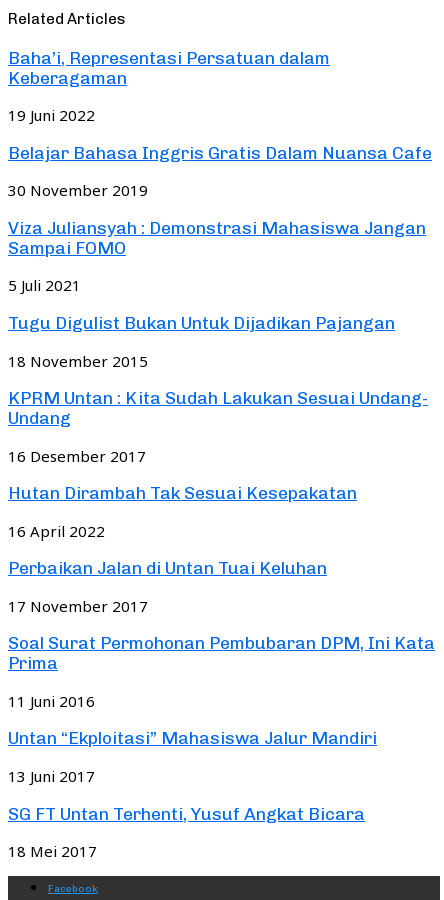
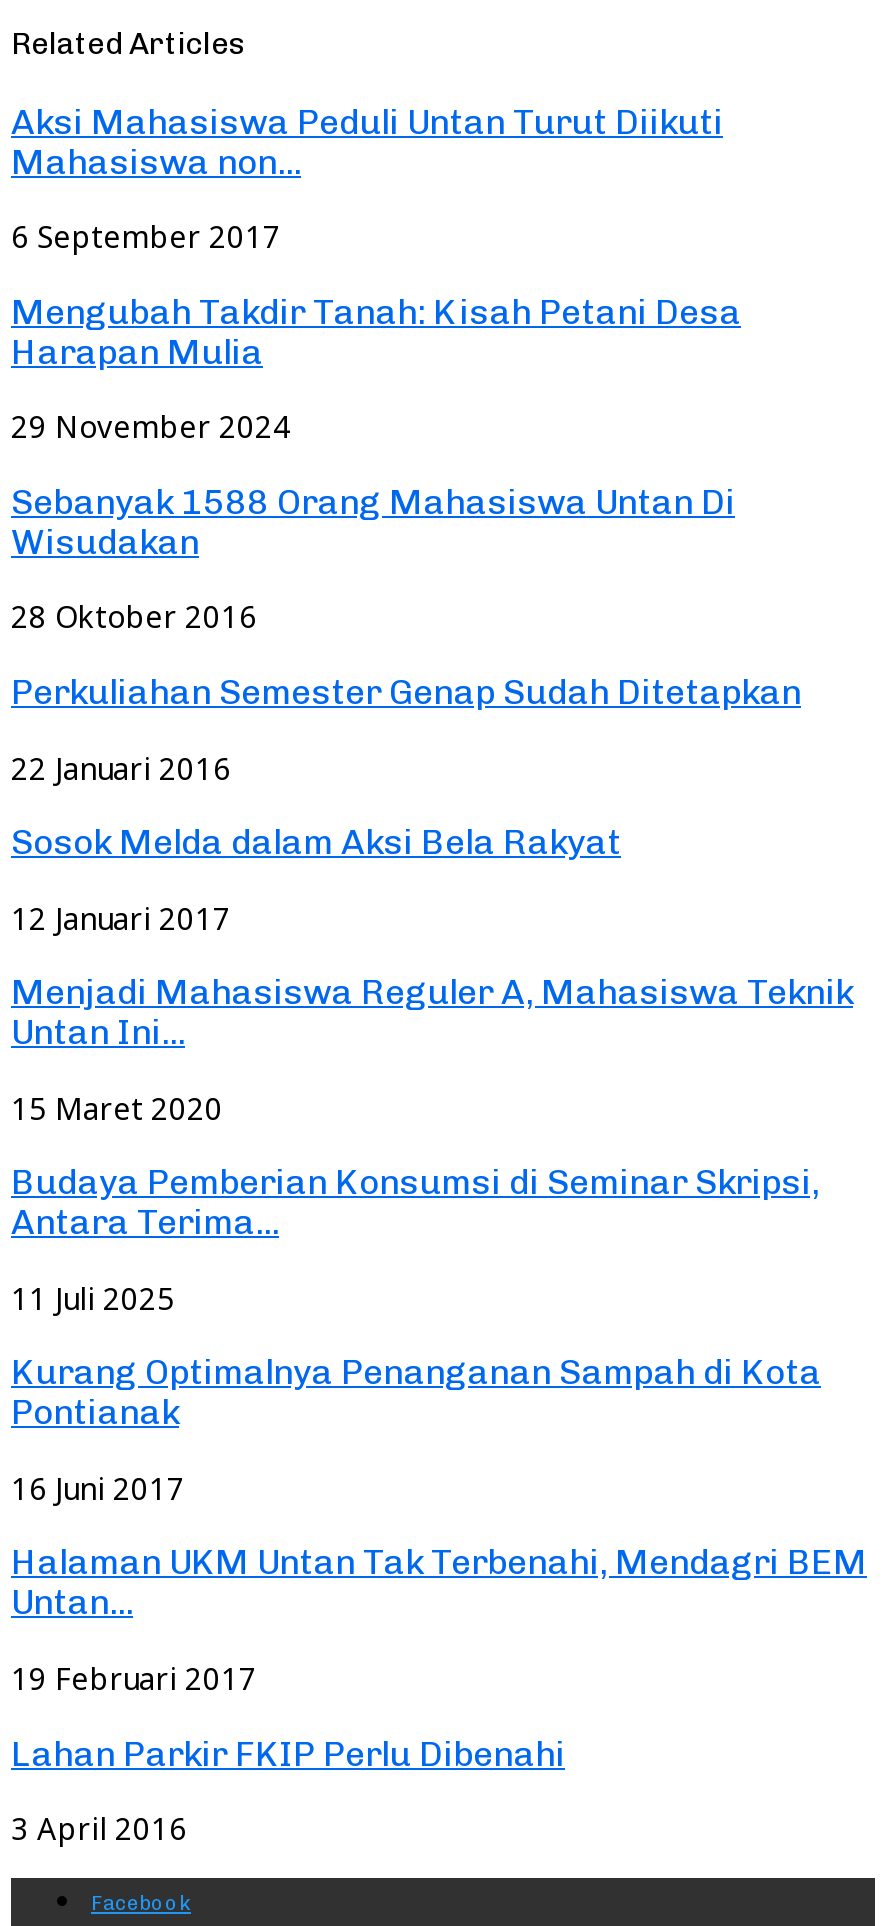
- Baha’i, Representasi Persatuan dalam
- Keberagaman
+ Aksi Mahasiswa Peduli Untan Turut Diikuti
+ Mahasiswa non...

- 19 Juni 2022
+ 6 September 2017

- Belajar Bahasa Inggris Gratis Dalam Nuansa Cafe
+ Mengubah Takdir Tanah: Kisah Petani Desa
+ Harapan Mulia

- 30 November 2019
+ 29 November 2024

- Viza Juliansyah : Demonstrasi Mahasiswa Jangan
- Sampai FOMO
+ Sebanyak 1588 Orang Mahasiswa Untan Di
+ Wisudakan

- 5 Juli 2021
+ 28 Oktober 2016

- Tugu Digulist Bukan Untuk Dijadikan Pajangan
+ Perkuliahan Semester Genap Sudah Ditetapkan

- 18 November 2015
+ 22 Januari 2016

- KPRM Untan : Kita Sudah Lakukan Sesuai Undang-
- Undang
+ Sosok Melda dalam Aksi Bela Rakyat

- 16 Desember 2017
+ 12 Januari 2017

- Hutan Dirambah Tak Sesuai Kesepakatan
+ Menjadi Mahasiswa Reguler A, Mahasiswa Teknik
+ Untan Ini...

- 16 April 2022
+ 15 Maret 2020

- Perbaikan Jalan di Untan Tuai Keluhan
+ Budaya Pemberian Konsumsi di Seminar Skripsi,
+ Antara Terima...

- 17 November 2017
+ 11 Juli 2025

- Soal Surat Permohonan Pembubaran DPM, Ini Kata
- Prima
+ Kurang Optimalnya Penanganan Sampah di Kota
+ Pontianak

- 11 Juni 2016
+ 16 Juni 2017

- Untan “Ekploitasi” Mahasiswa Jalur Mandiri
+ Halaman UKM Untan Tak Terbenahi, Mendagri BEM
+ Untan...

- 13 Juni 2017
+ 19 Februari 2017

- SG FT Untan Terhenti, Yusuf Angkat Bicara
+ Lahan Parkir FKIP Perlu Dibenahi

- 18 Mei 2017
+ 3 April 2016
